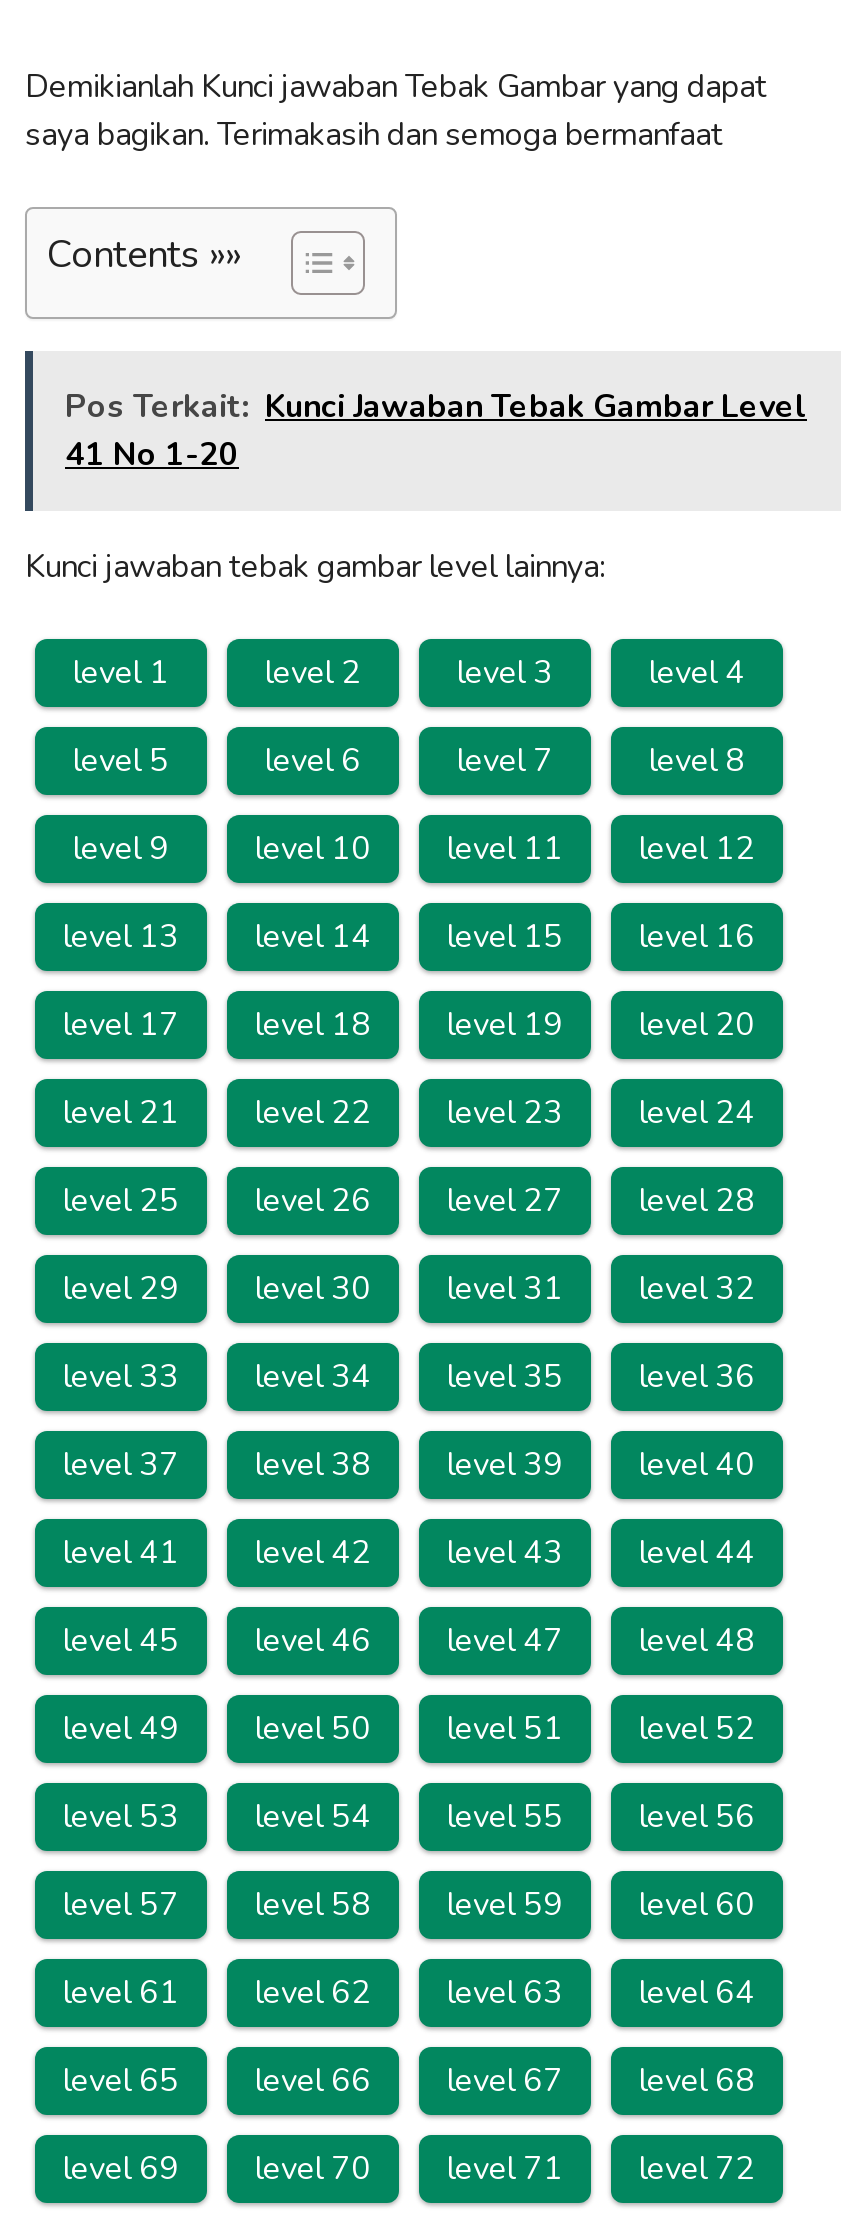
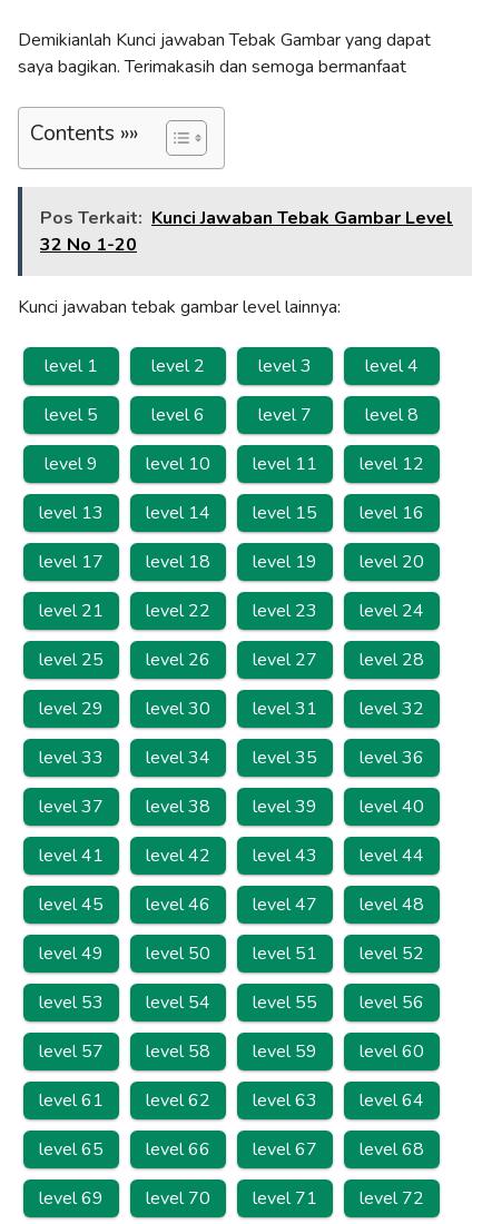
- 41 No 1-20
+ 32 No 1-20
